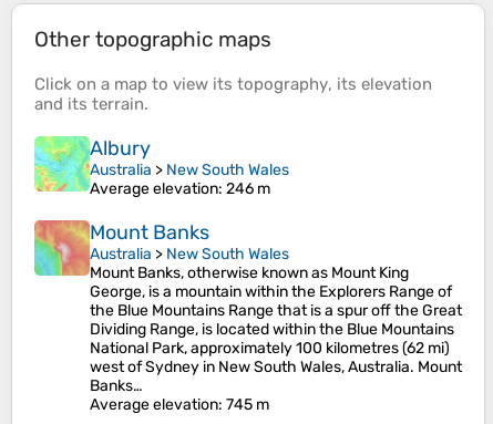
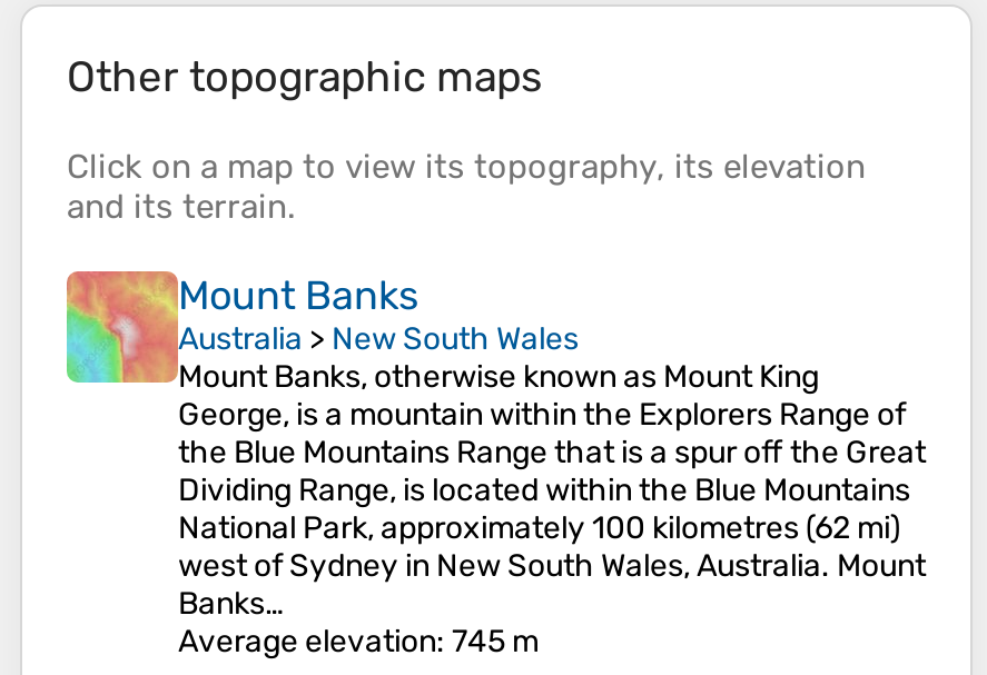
- [image]
- Albury
- Australia > New South Wales
- Average elevation: 246 m
